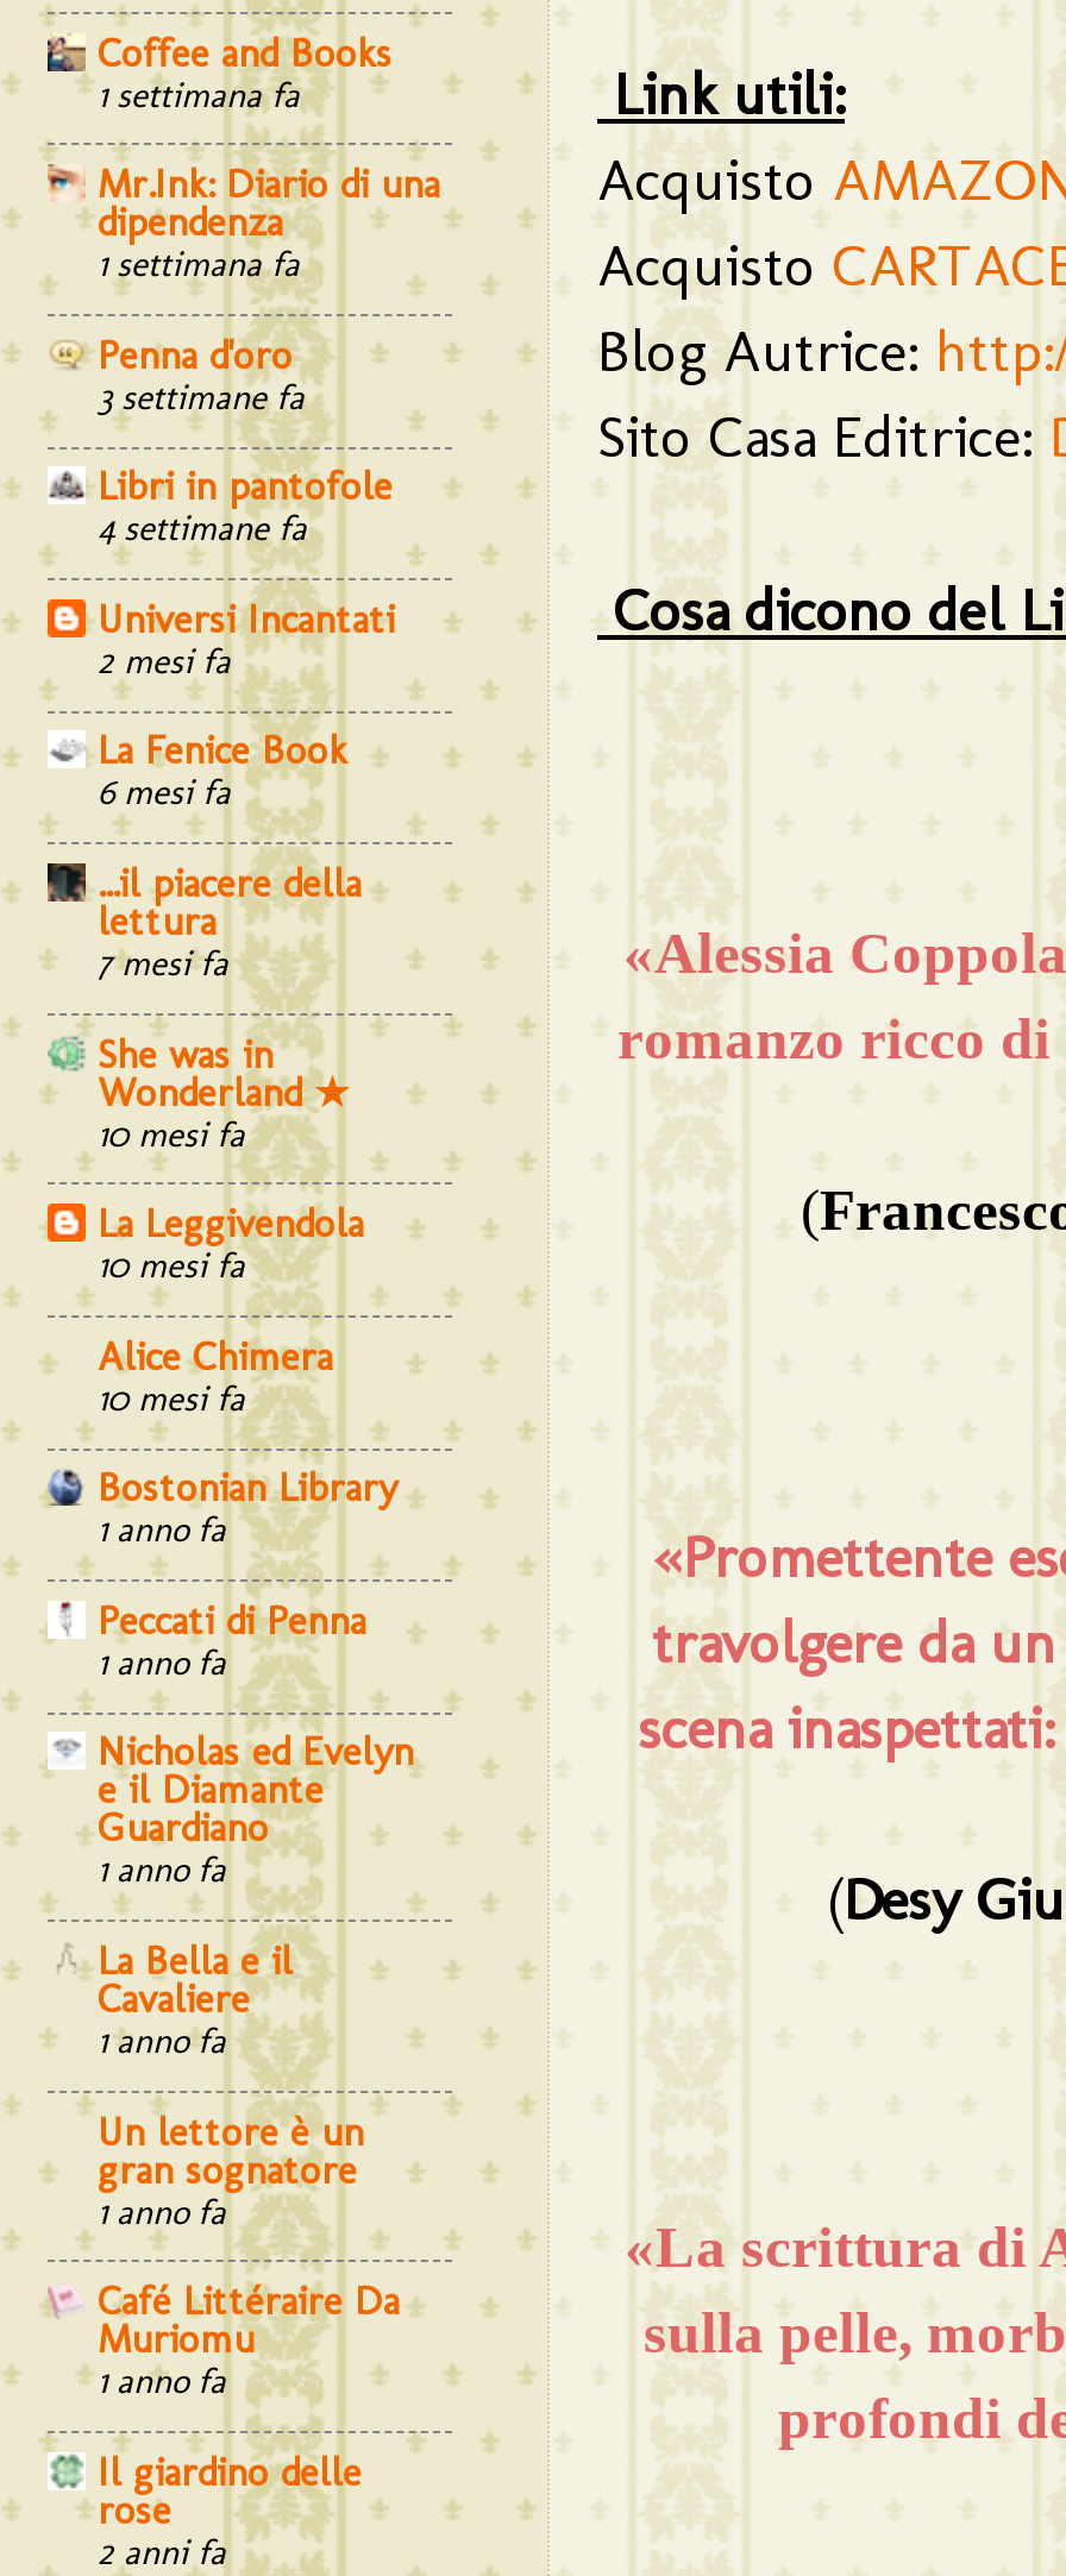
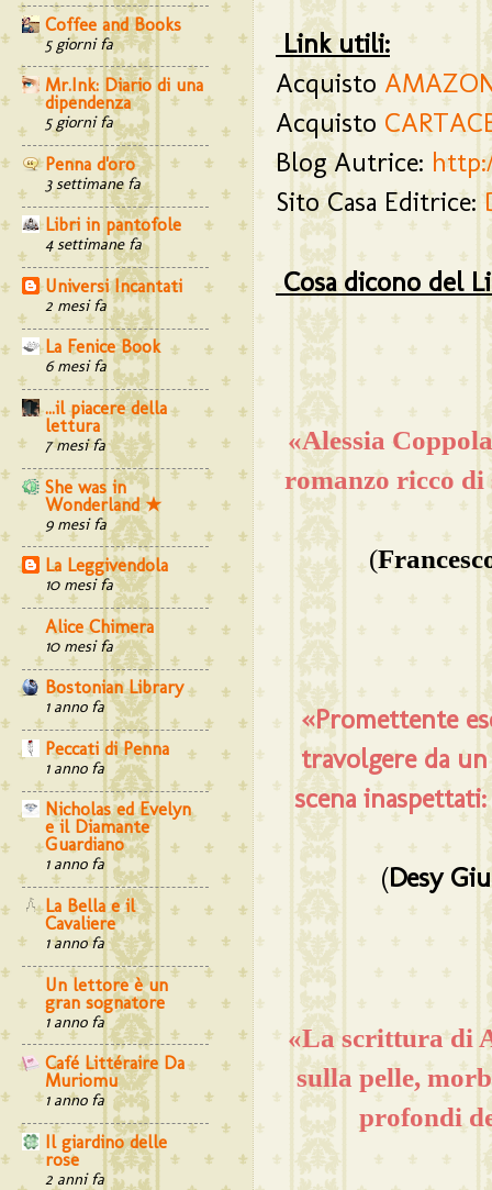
- 1 settimana fa
+ 5 giorni fa

- 1 settimana fa
+ 5 giorni fa

- 10 mesi fa
+ 9 mesi fa
